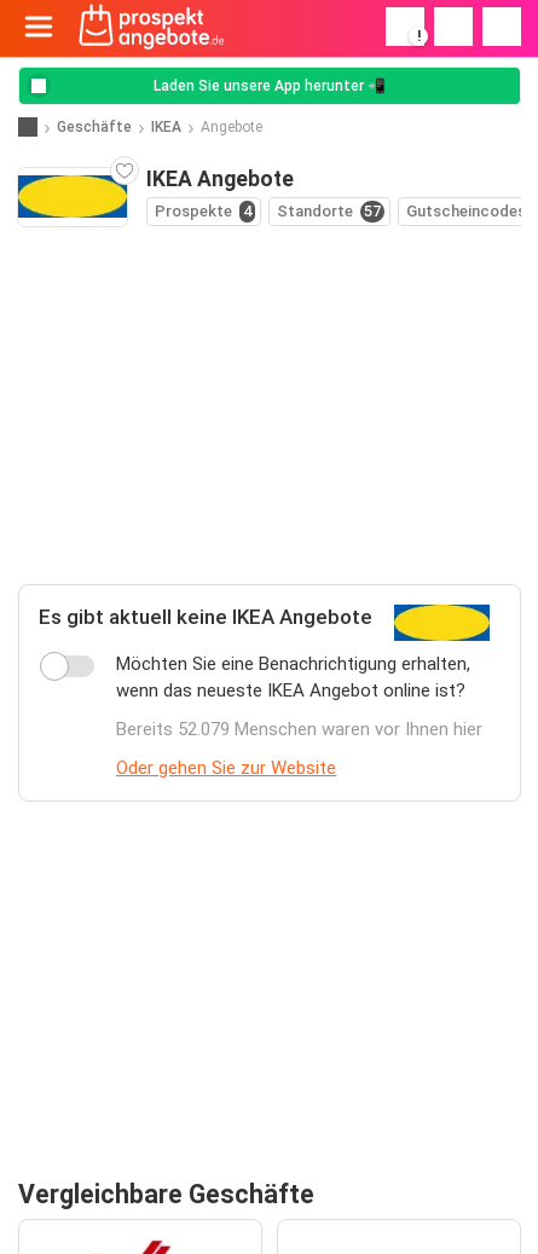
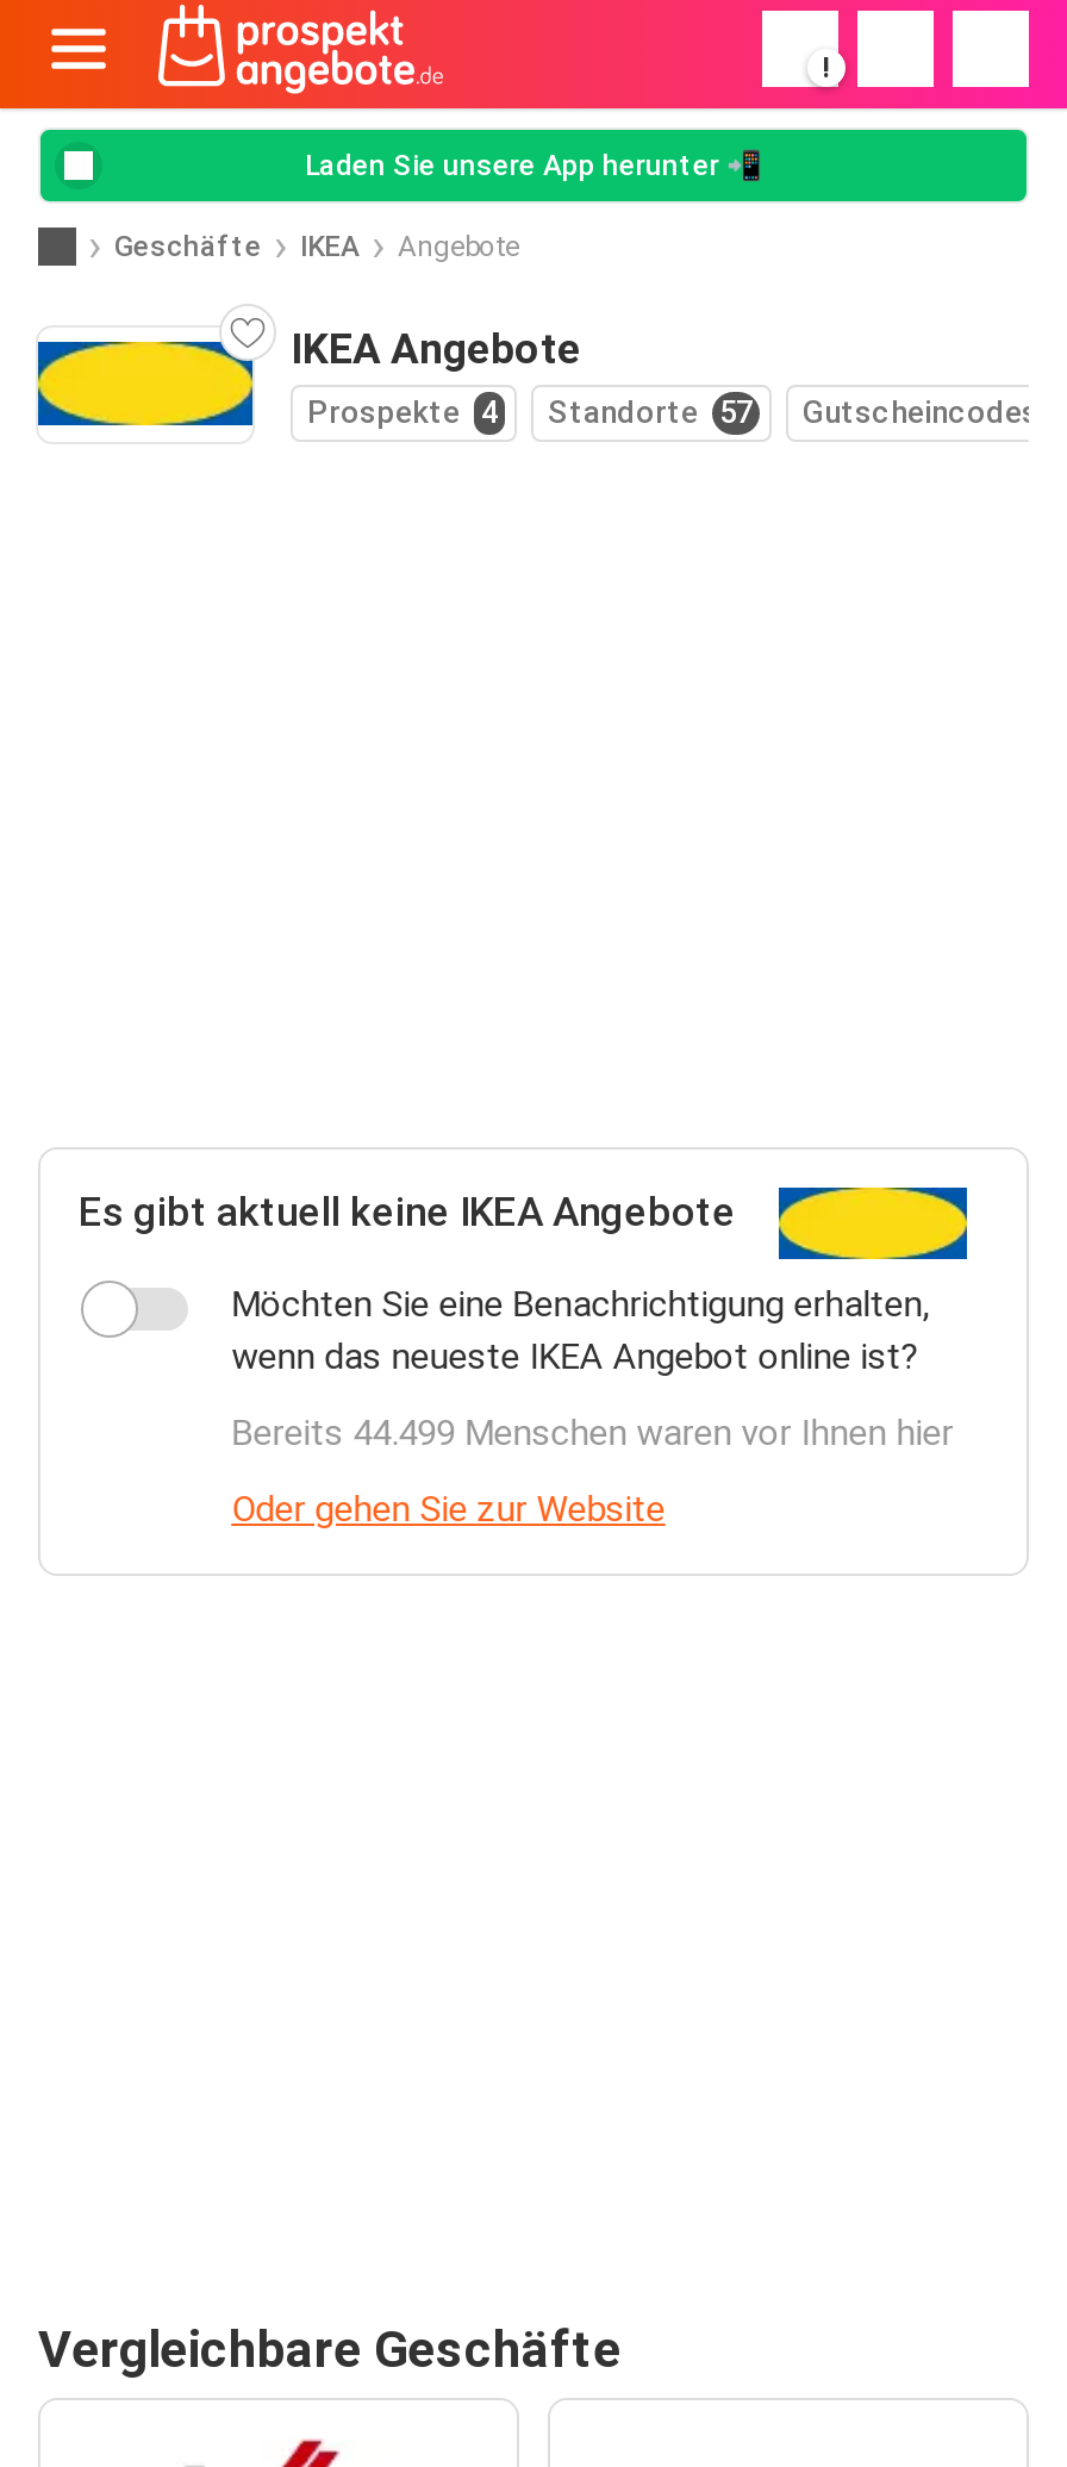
- Bereits 52.079 Menschen waren vor Ihnen hier
+ Bereits 44.499 Menschen waren vor Ihnen hier
